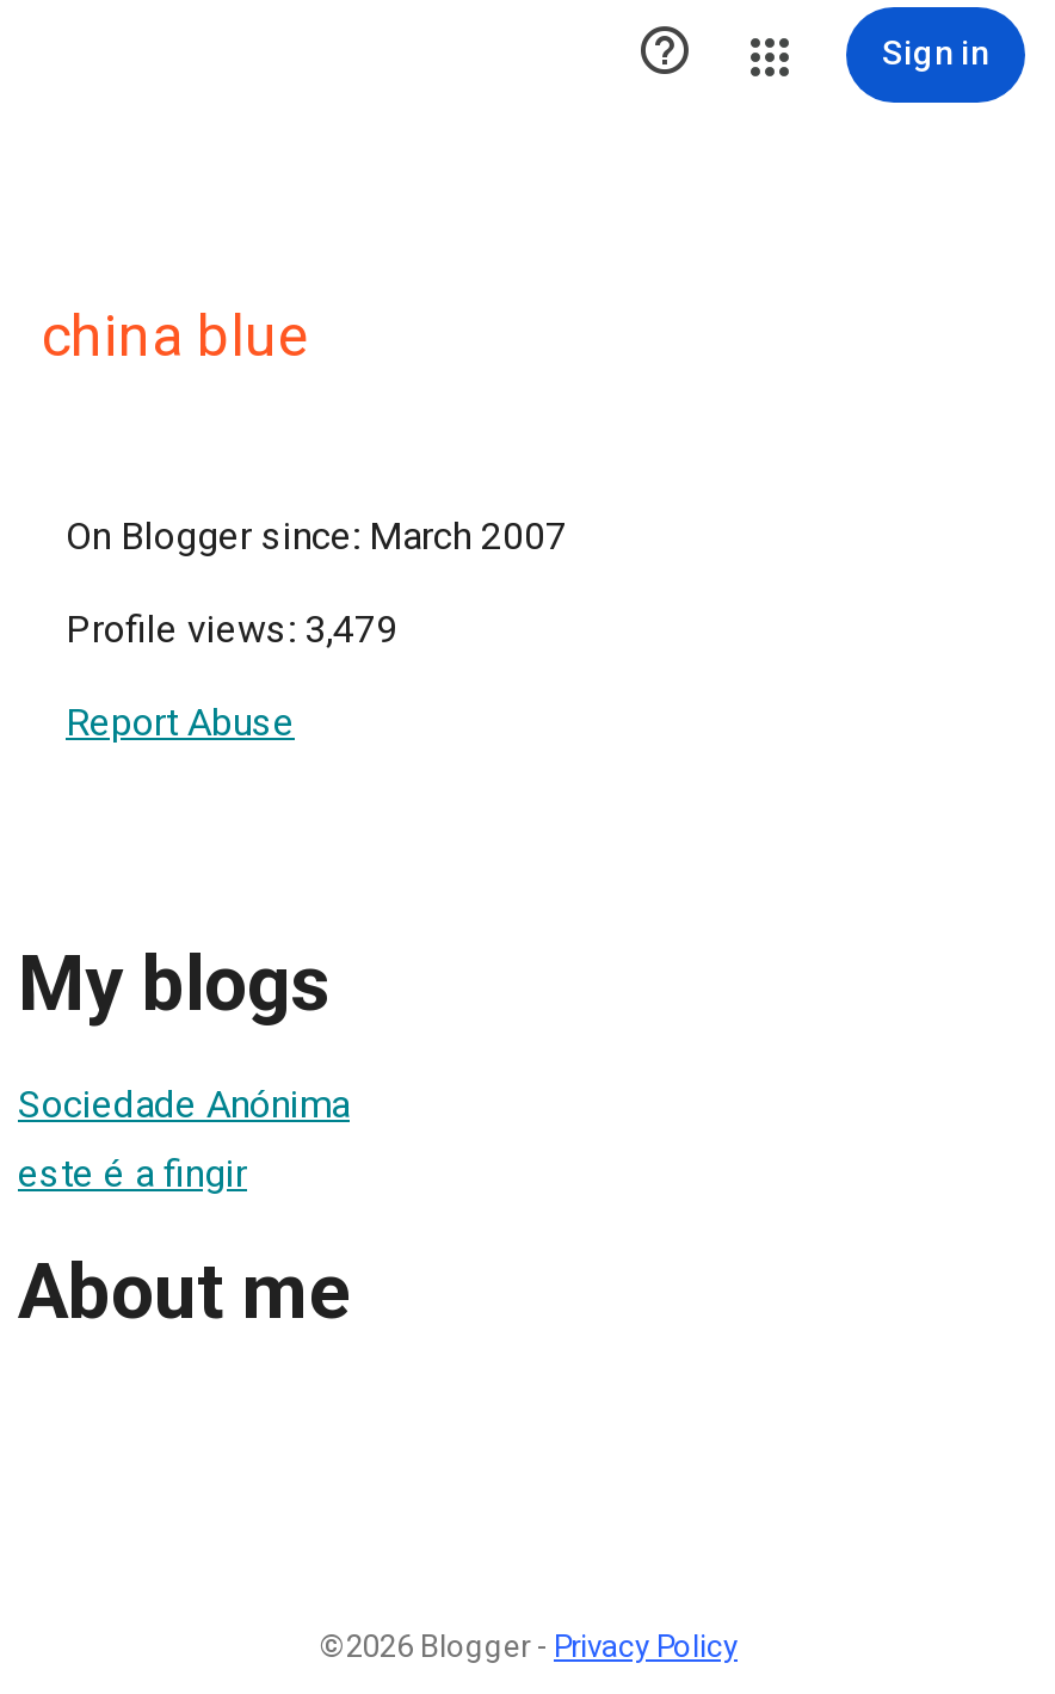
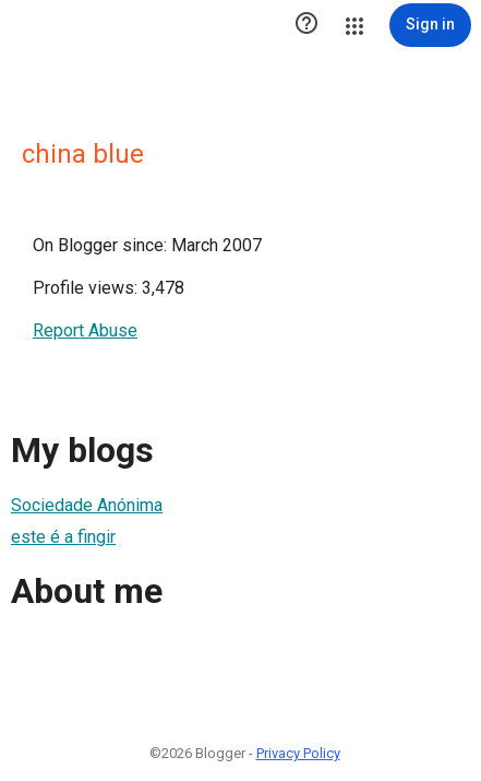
- Profile views: 3,479
+ Profile views: 3,478
